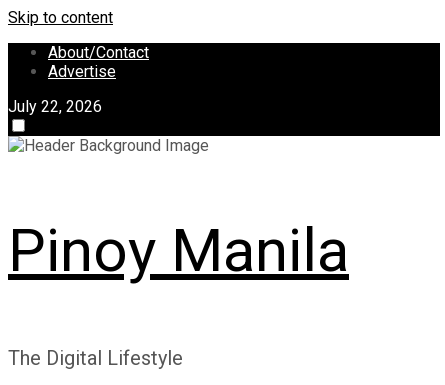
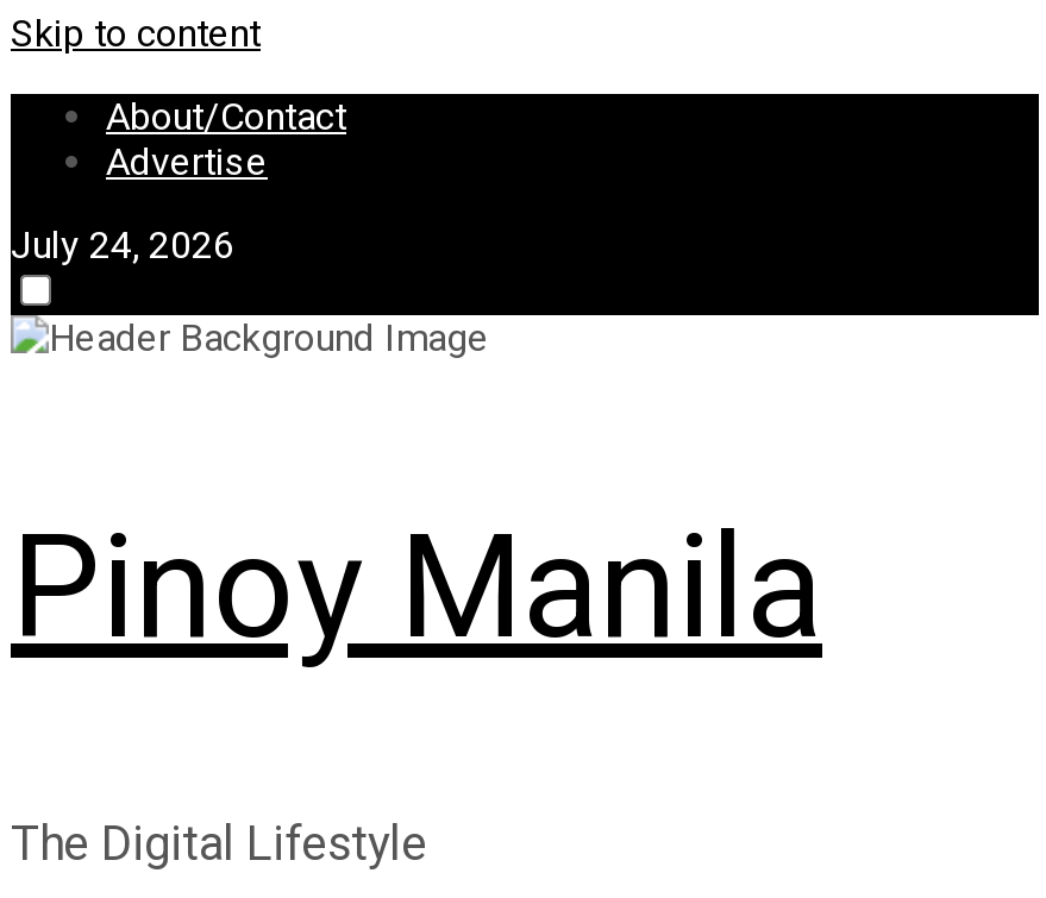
- July 22, 2026
+ July 24, 2026
